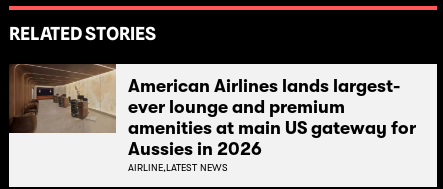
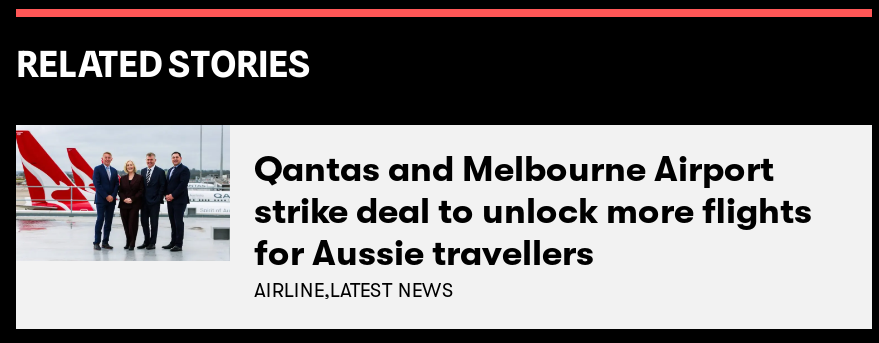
- [image]
- American Airlines lands largest-
- ever lounge and premium
- amenities at main US gateway for
- Aussies in 2026
+ [image]
+ Qantas and Melbourne Airport
+ strike deal to unlock more flights
+ for Aussie travellers
